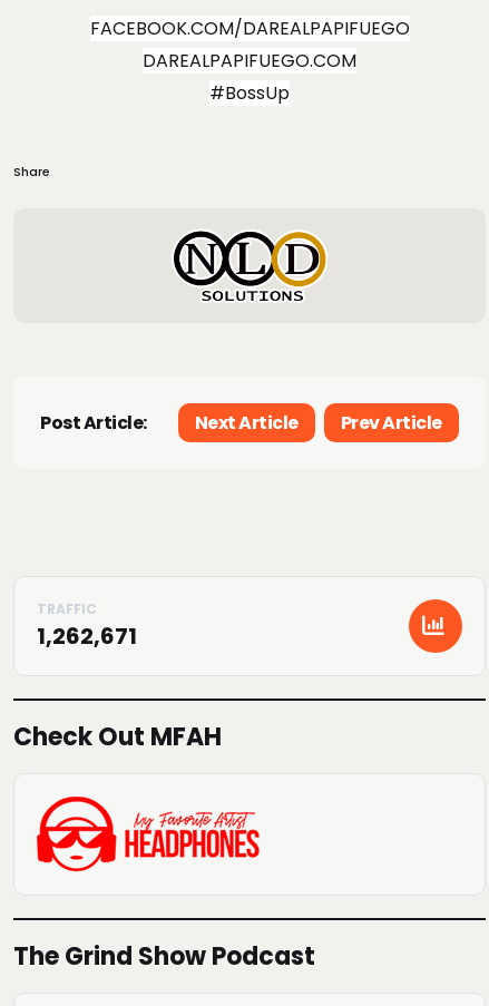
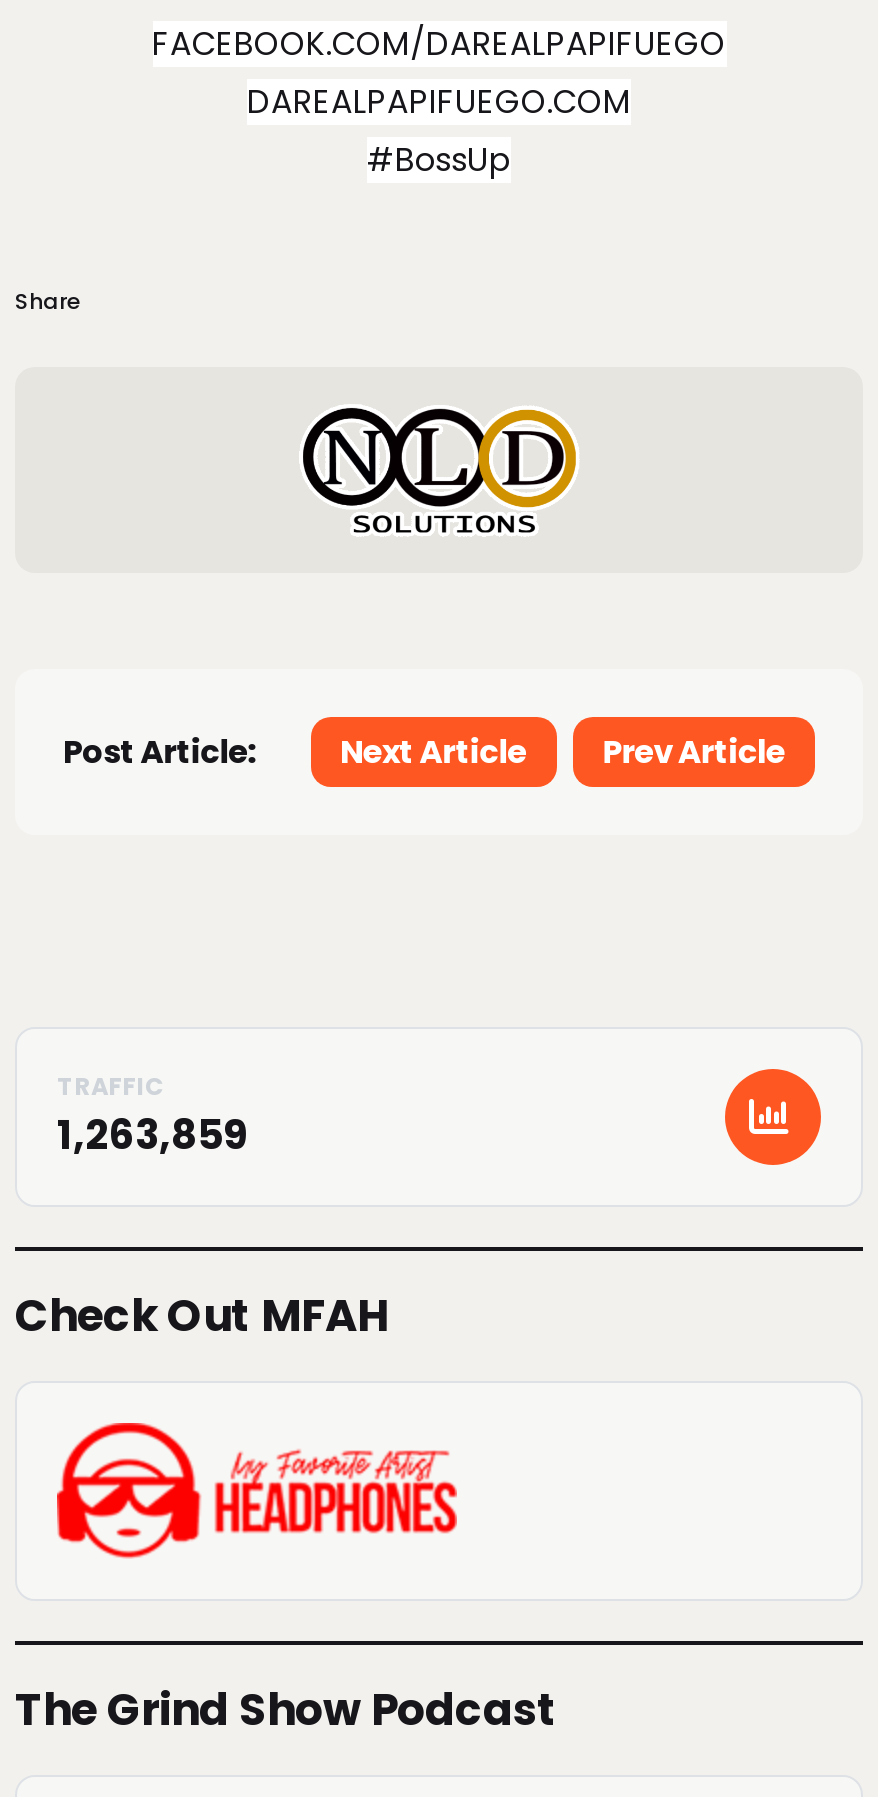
- 1,262,671
+ 1,263,859
